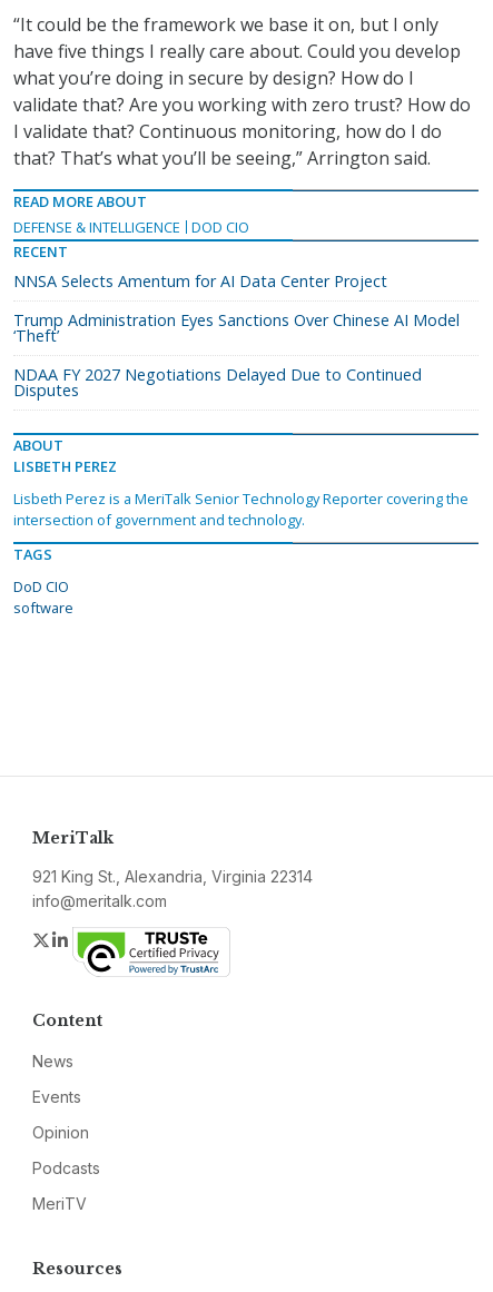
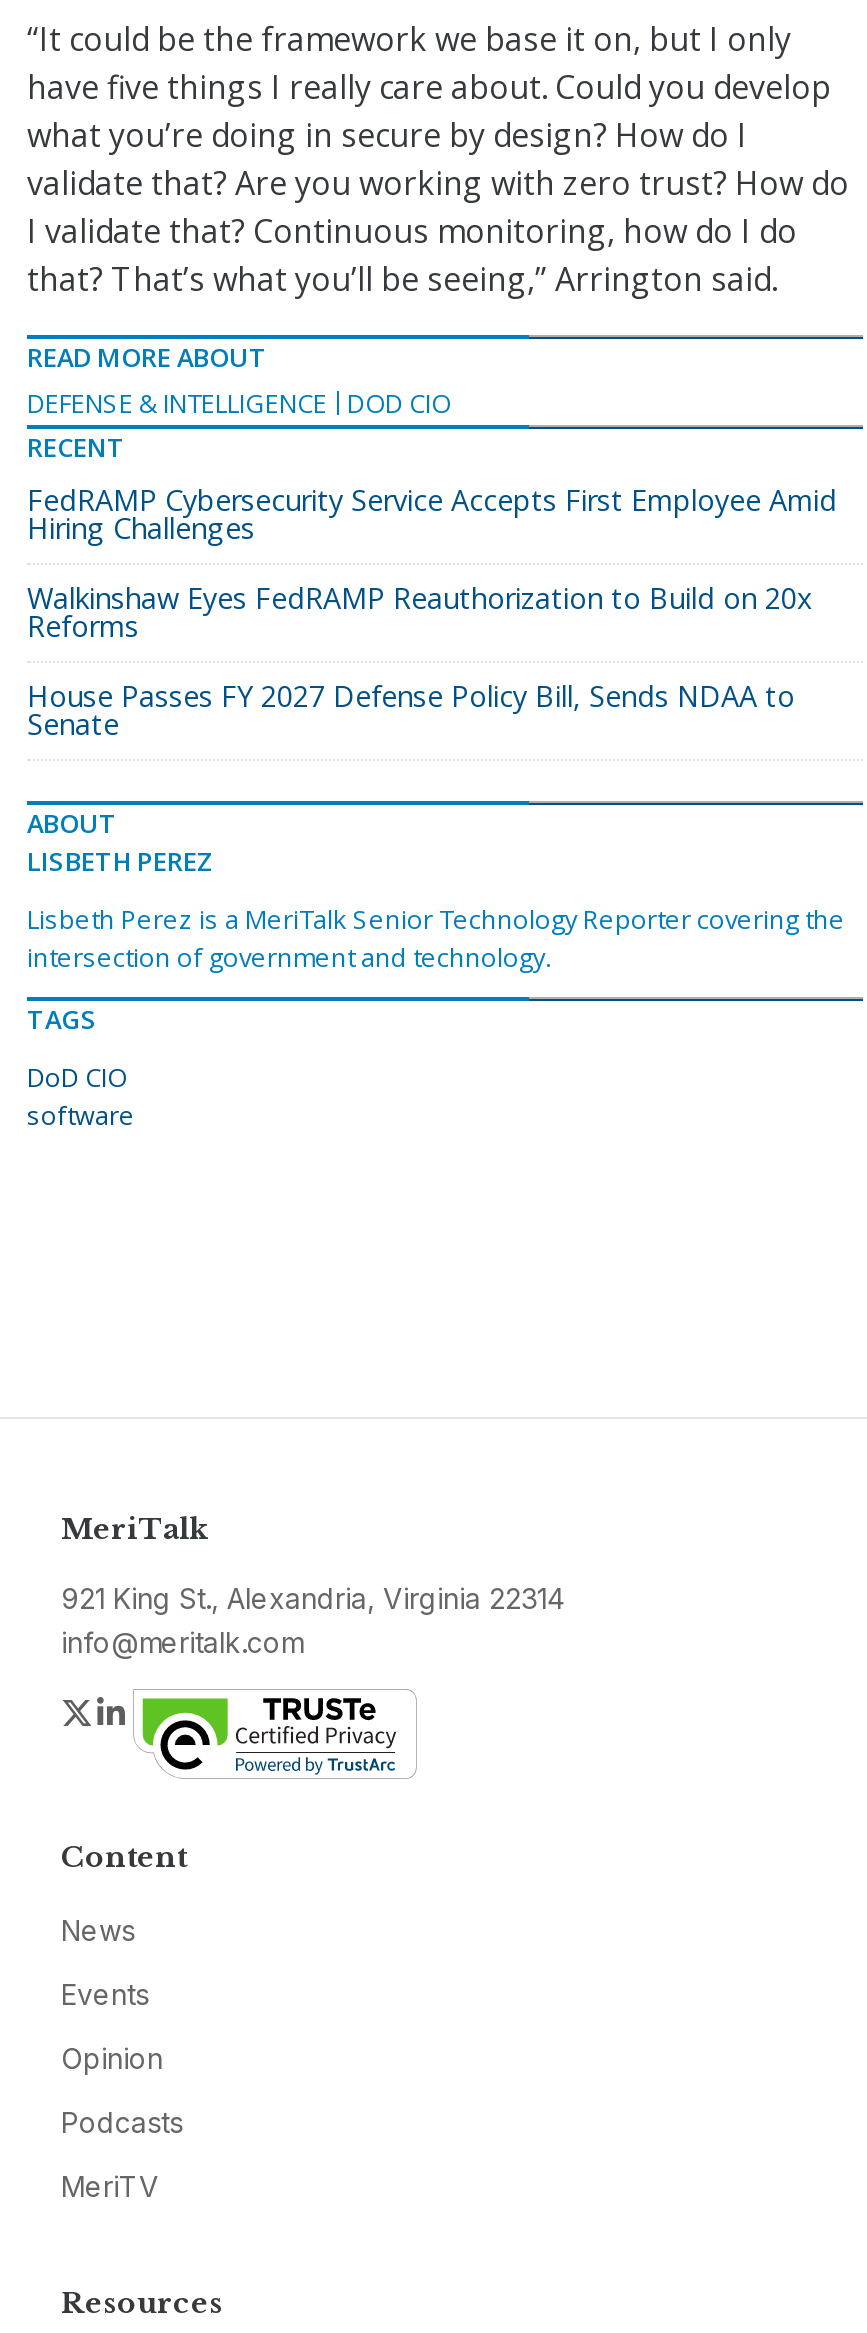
- NNSA Selects Amentum for AI Data Center Project
+ FedRAMP Cybersecurity Service Accepts First Employee Amid
+ Hiring Challenges

- Trump Administration Eyes Sanctions Over Chinese AI Model
- ‘Theft’
+ Walkinshaw Eyes FedRAMP Reauthorization to Build on 20x
+ Reforms

- NDAA FY 2027 Negotiations Delayed Due to Continued
- Disputes
+ House Passes FY 2027 Defense Policy Bill, Sends NDAA to
+ Senate
